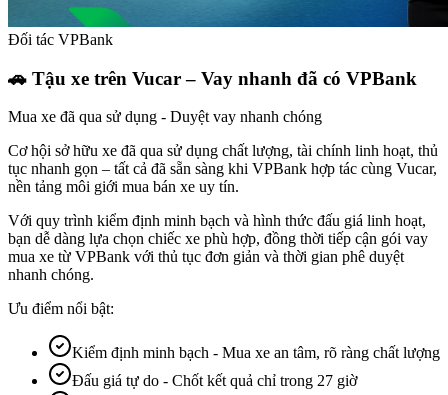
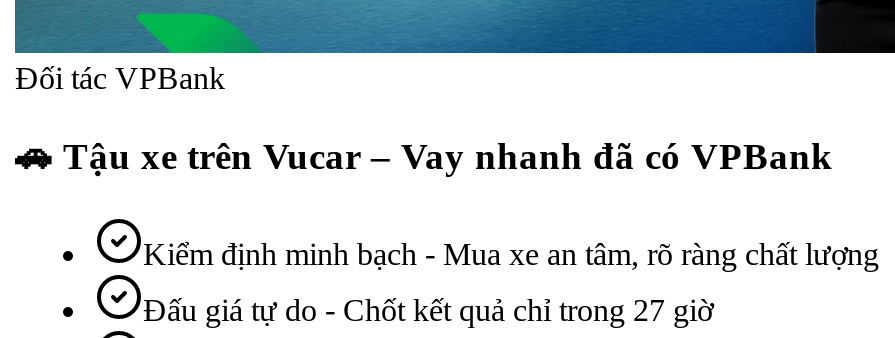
- Mua xe đã qua sử dụng - Duyệt vay nhanh chóng
- Cơ hội sở hữu xe đã qua sử dụng chất lượng, tài chính linh hoạt, thủ
- tục nhanh gọn – tất cả đã sẵn sàng khi VPBank hợp tác cùng Vucar,
- nền tảng môi giới mua bán xe uy tín.
- Với quy trình kiểm định minh bạch và hình thức đấu giá linh hoạt,
- bạn dễ dàng lựa chọn chiếc xe phù hợp, đồng thời tiếp cận gói vay
- mua xe từ VPBank với thủ tục đơn giản và thời gian phê duyệt
- nhanh chóng.
- Ưu điểm nổi bật:
